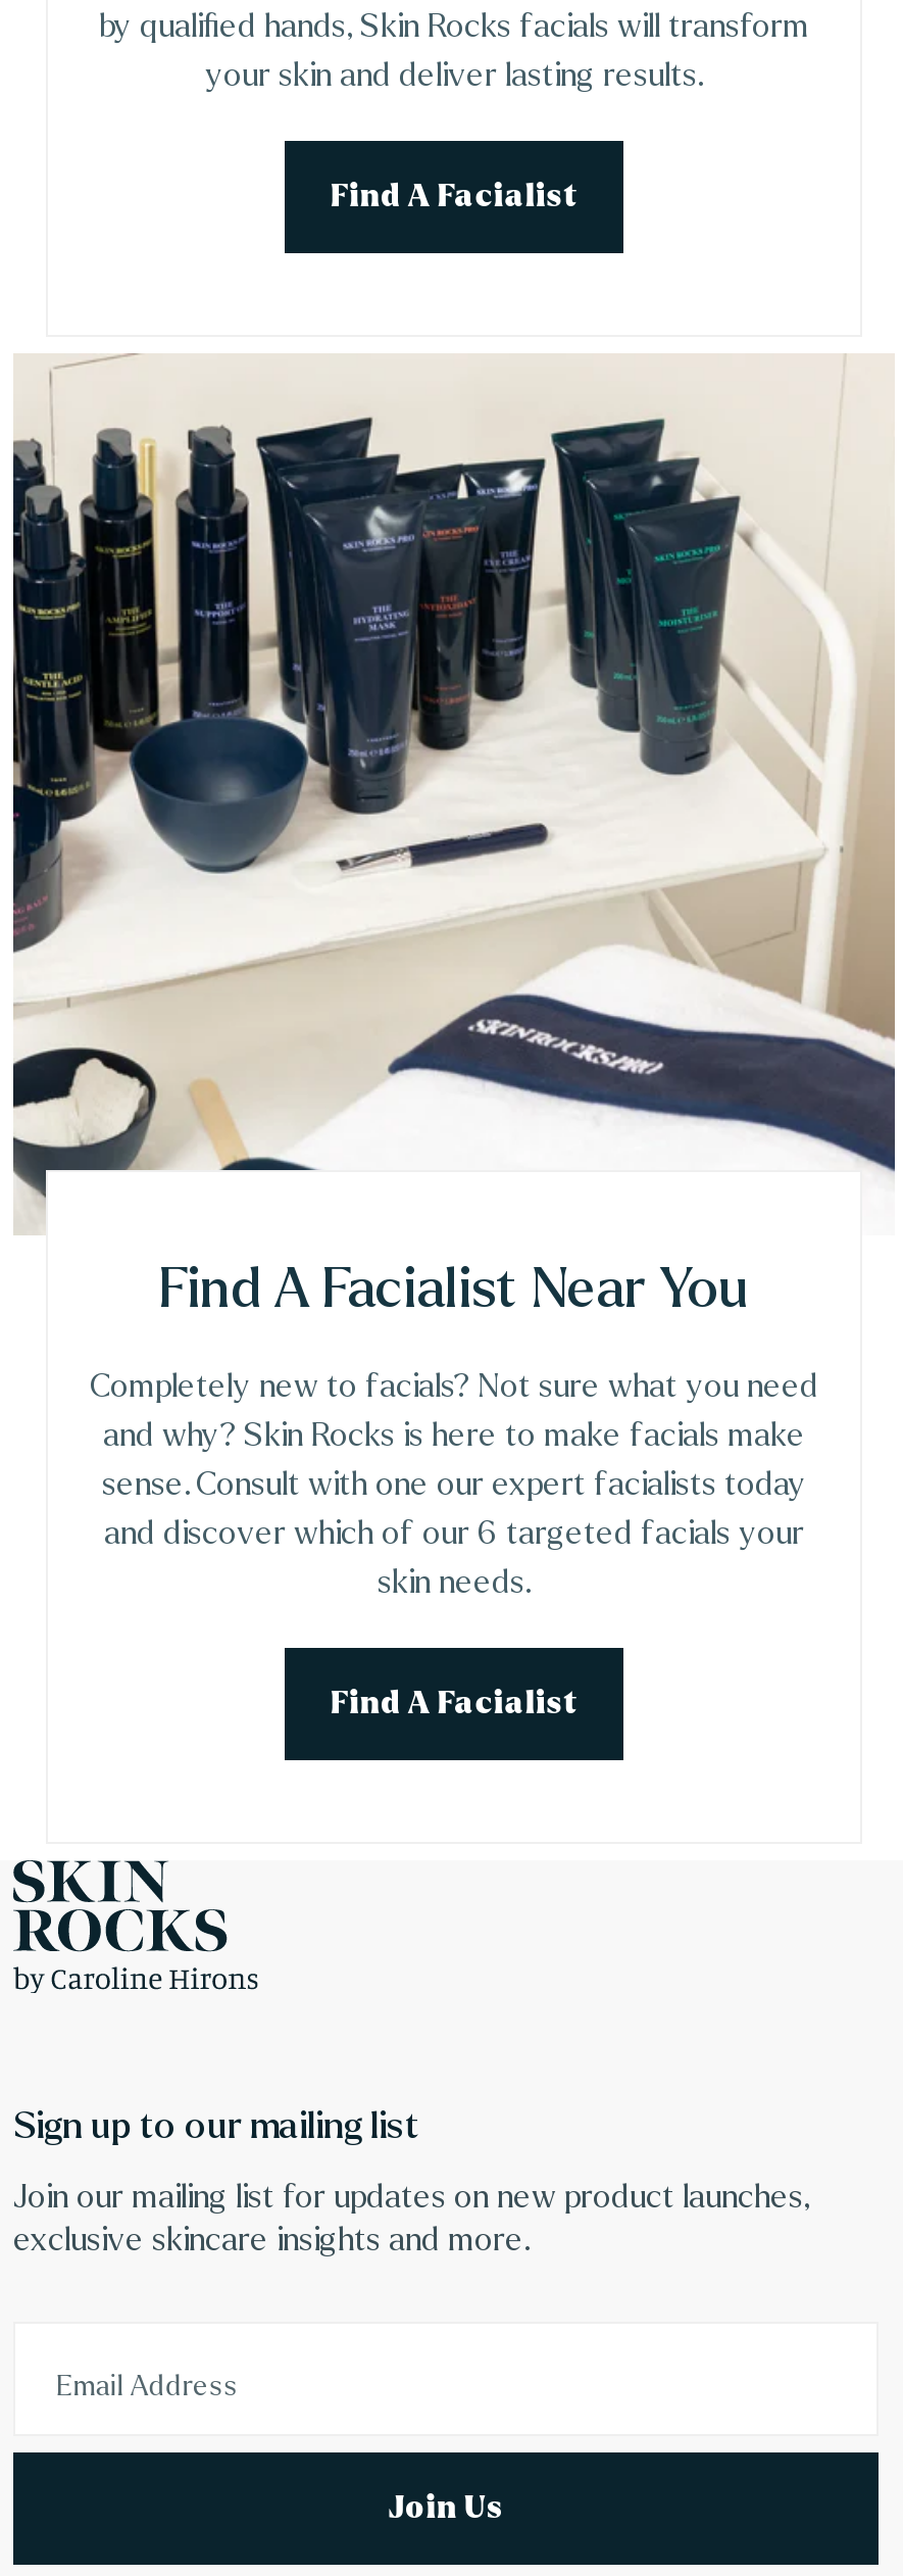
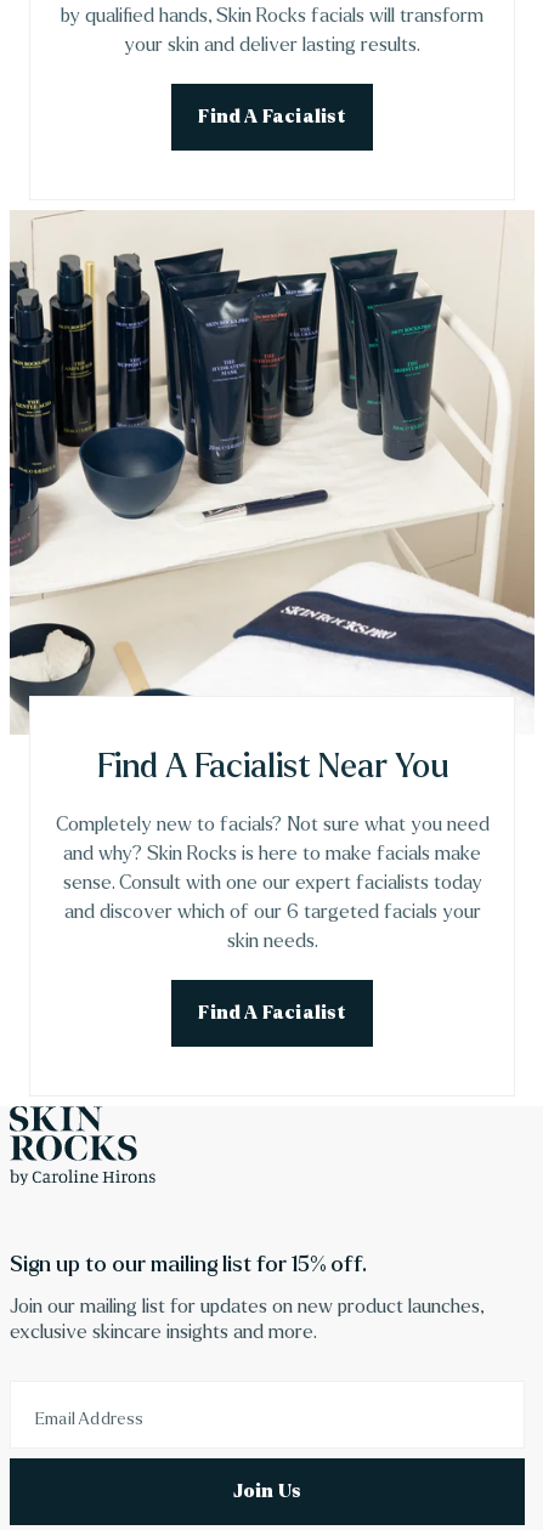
- Sign up to our mailing list
+ Sign up to our mailing list for 15% off.
